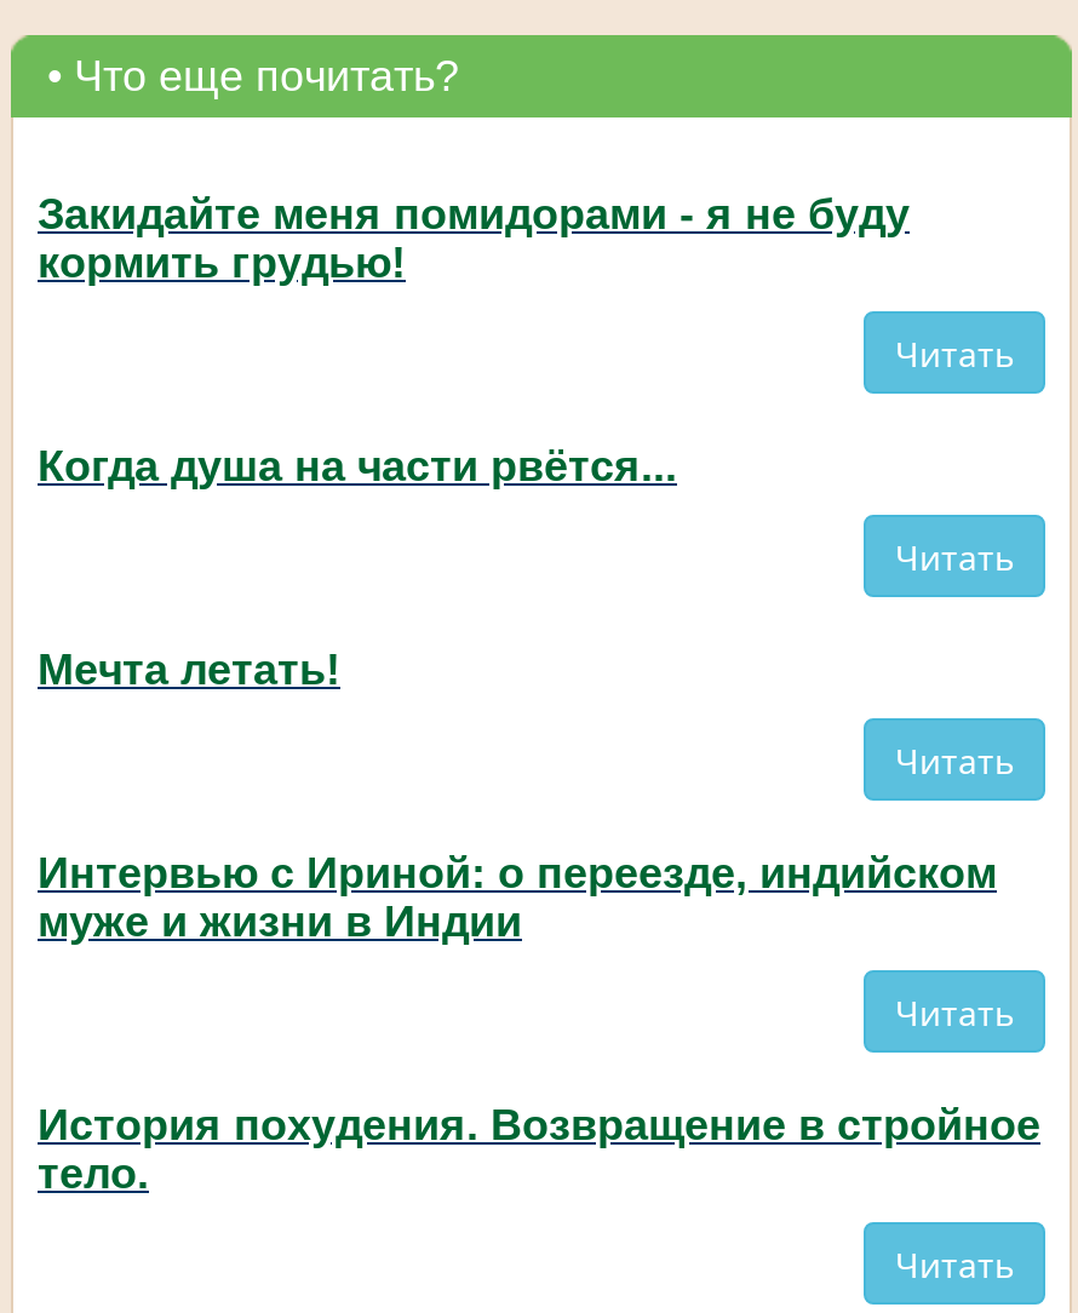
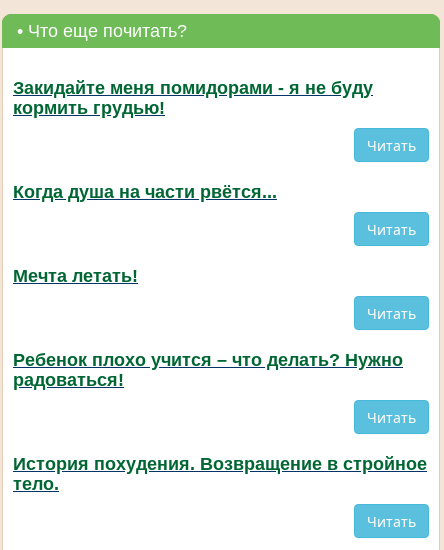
- Интервью с Ириной: о переезде, индийском
- муже и жизни в Индии
+ Ребенок плохо учится – что делать? Нужно
+ радоваться!
